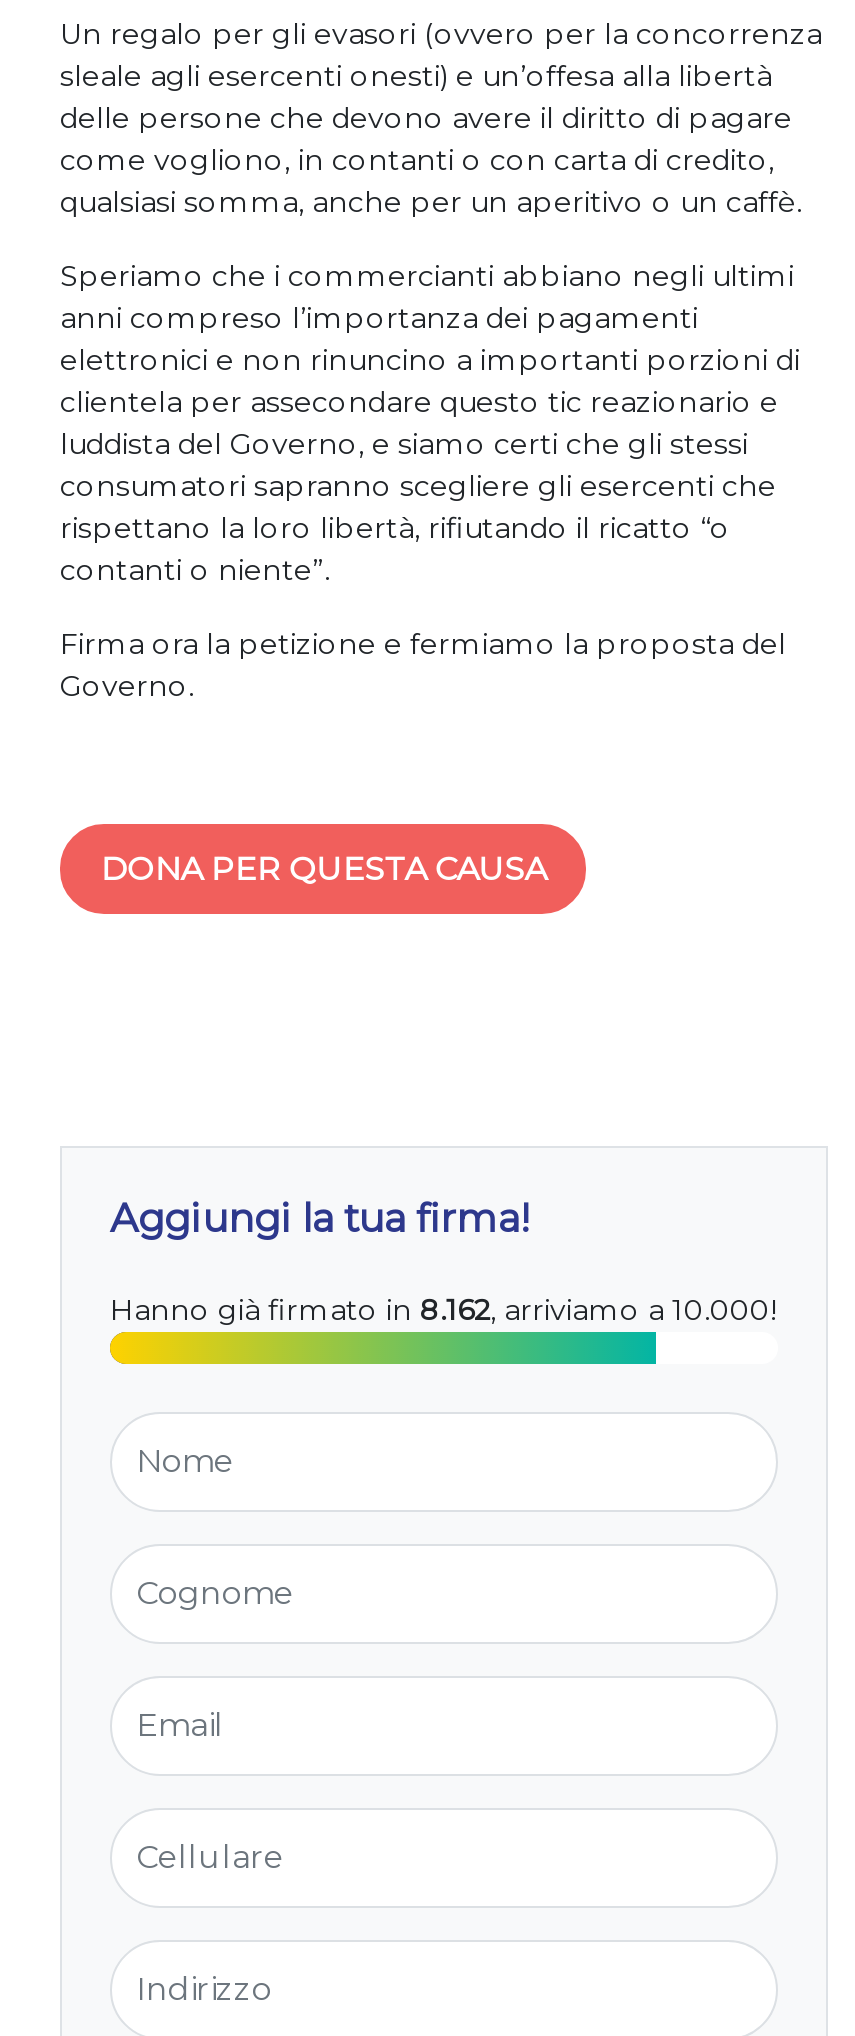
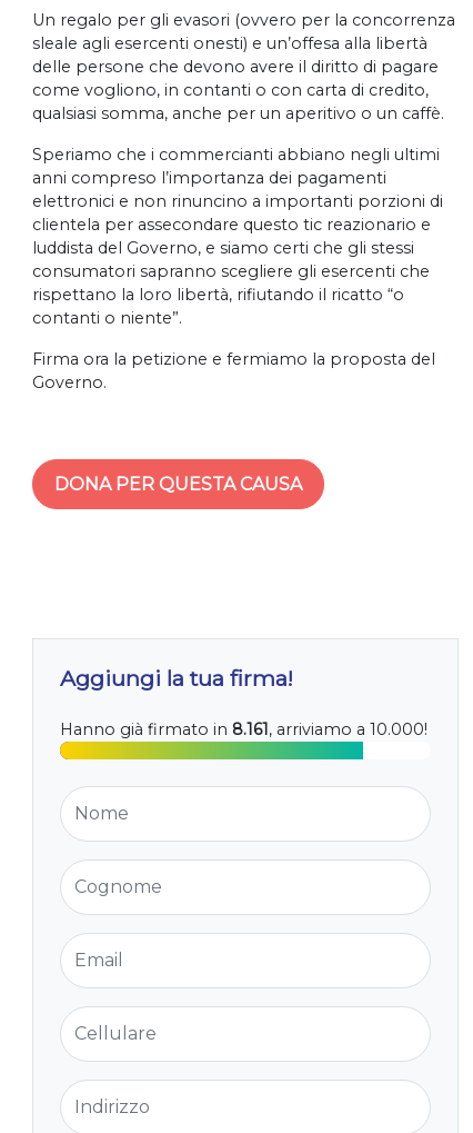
- Hanno già firmato in 8.162, arriviamo a 10.000!
+ Hanno già firmato in 8.161, arriviamo a 10.000!
